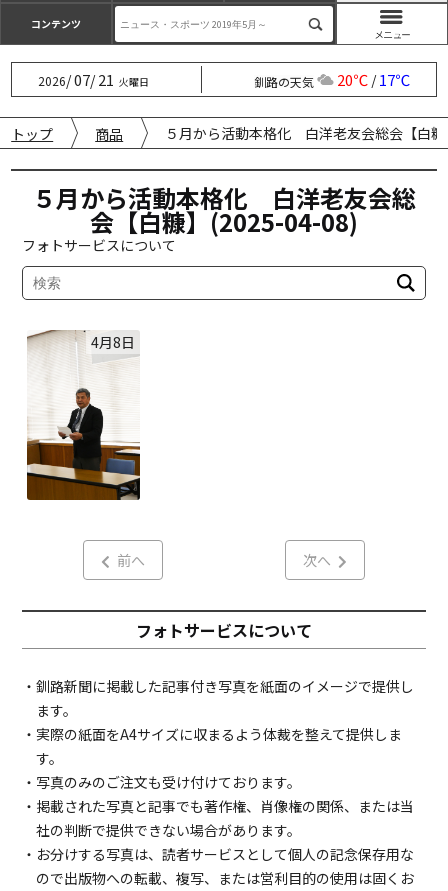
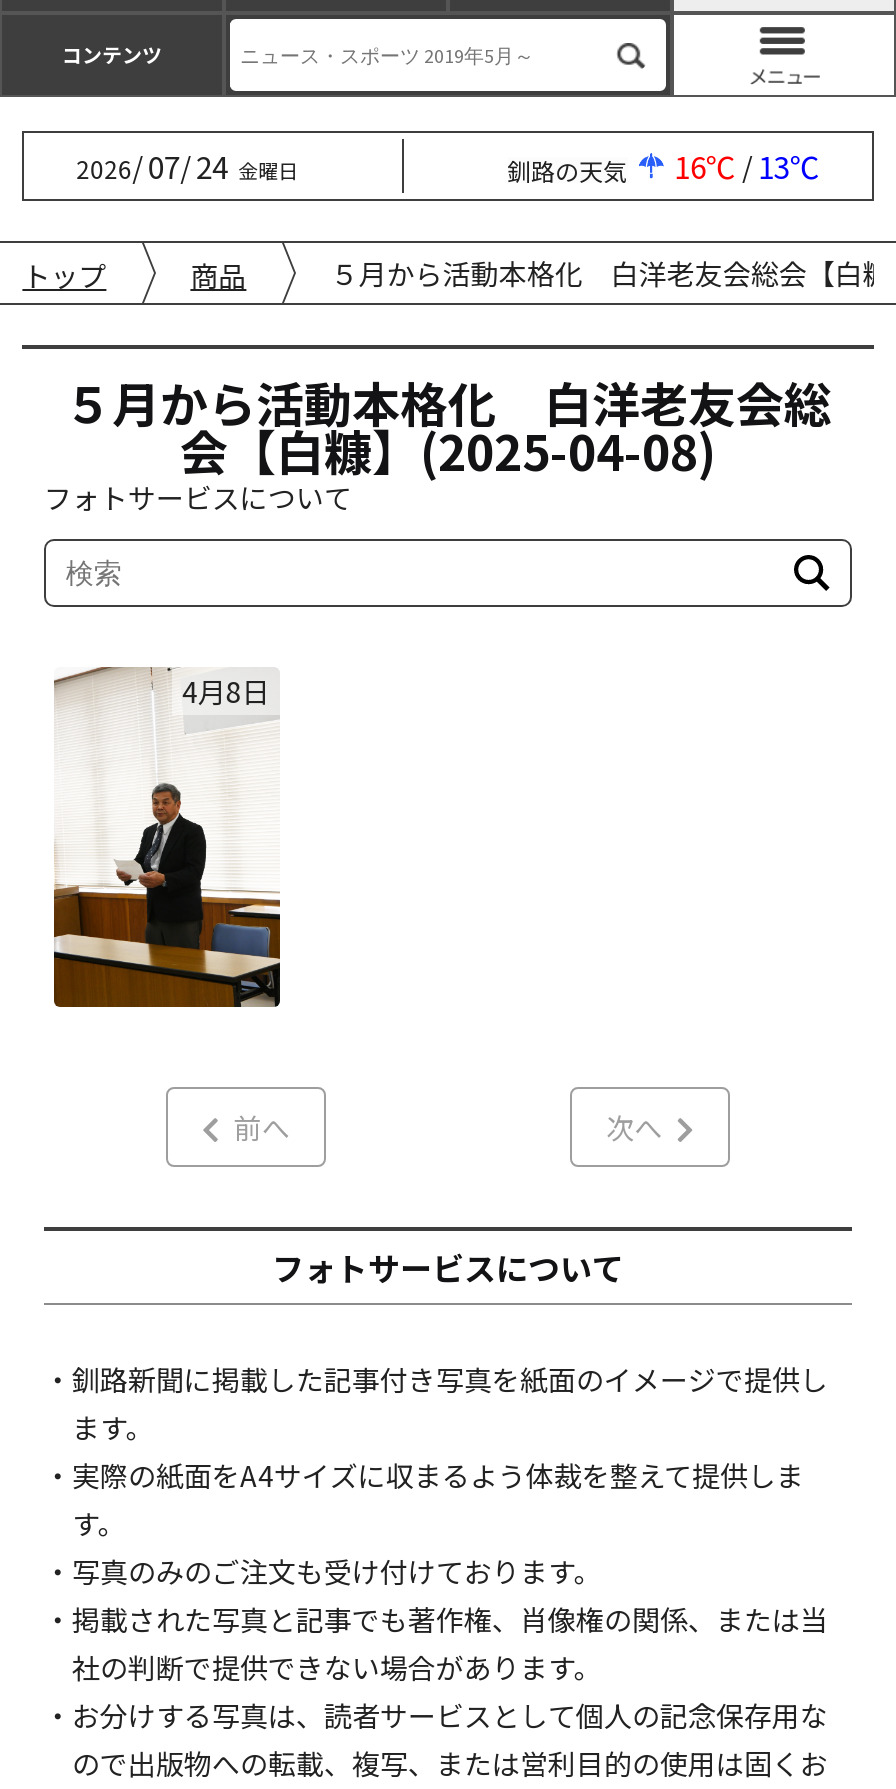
- 2026/07/21 火曜日
+ 2026/07/24 金曜日

- 釧路の天気 20℃ / 17℃
+ 釧路の天気 16℃ / 13℃
